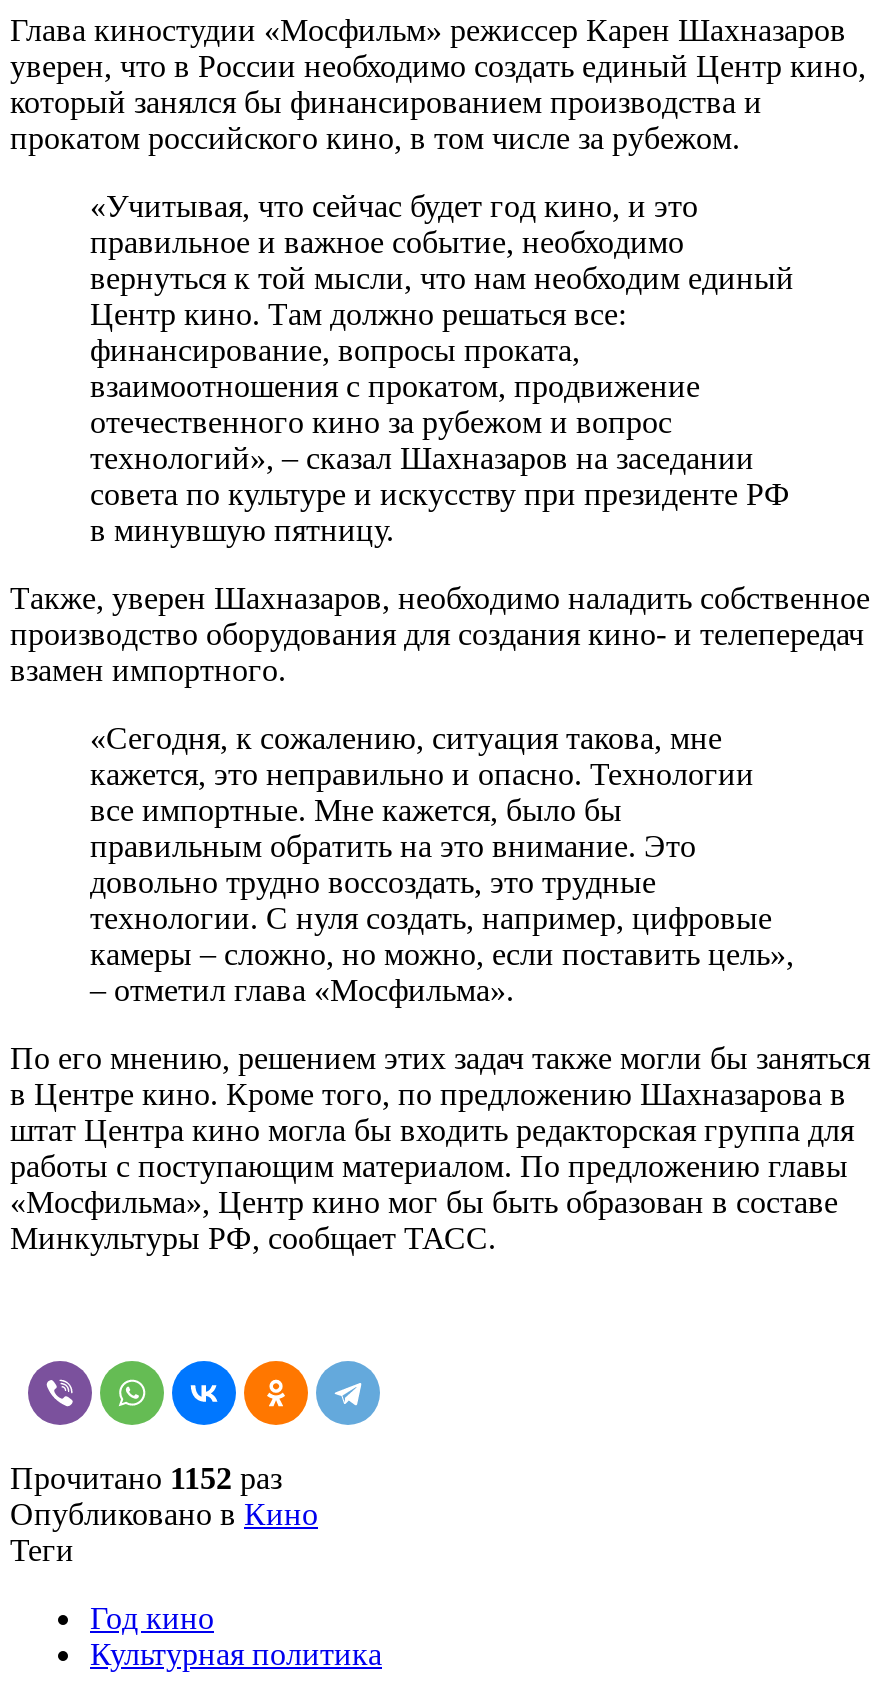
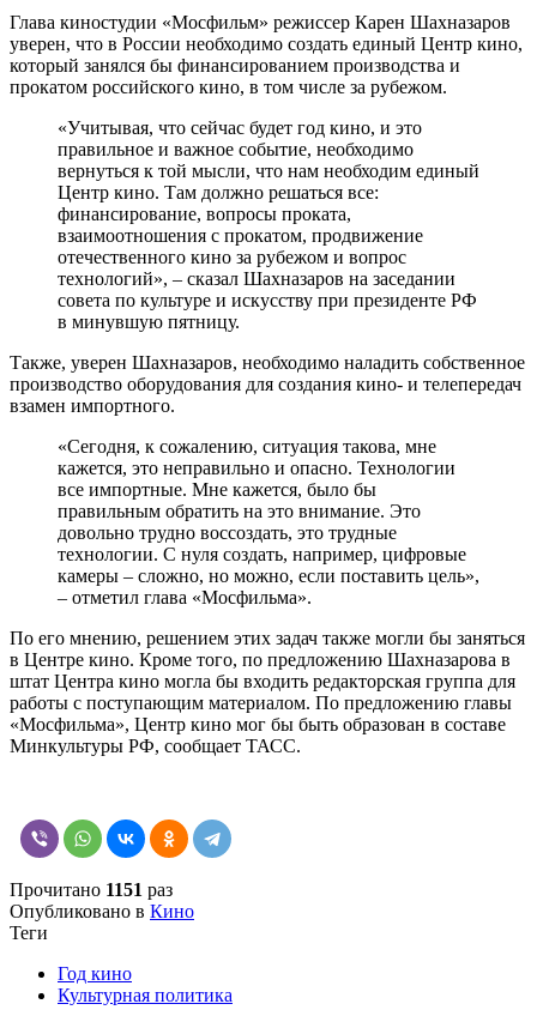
- Прочитано 1152 раз
+ Прочитано 1151 раз
